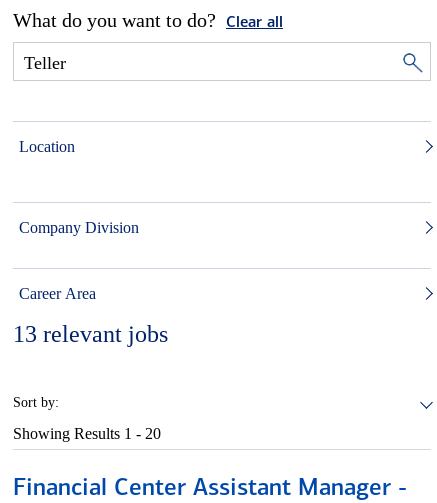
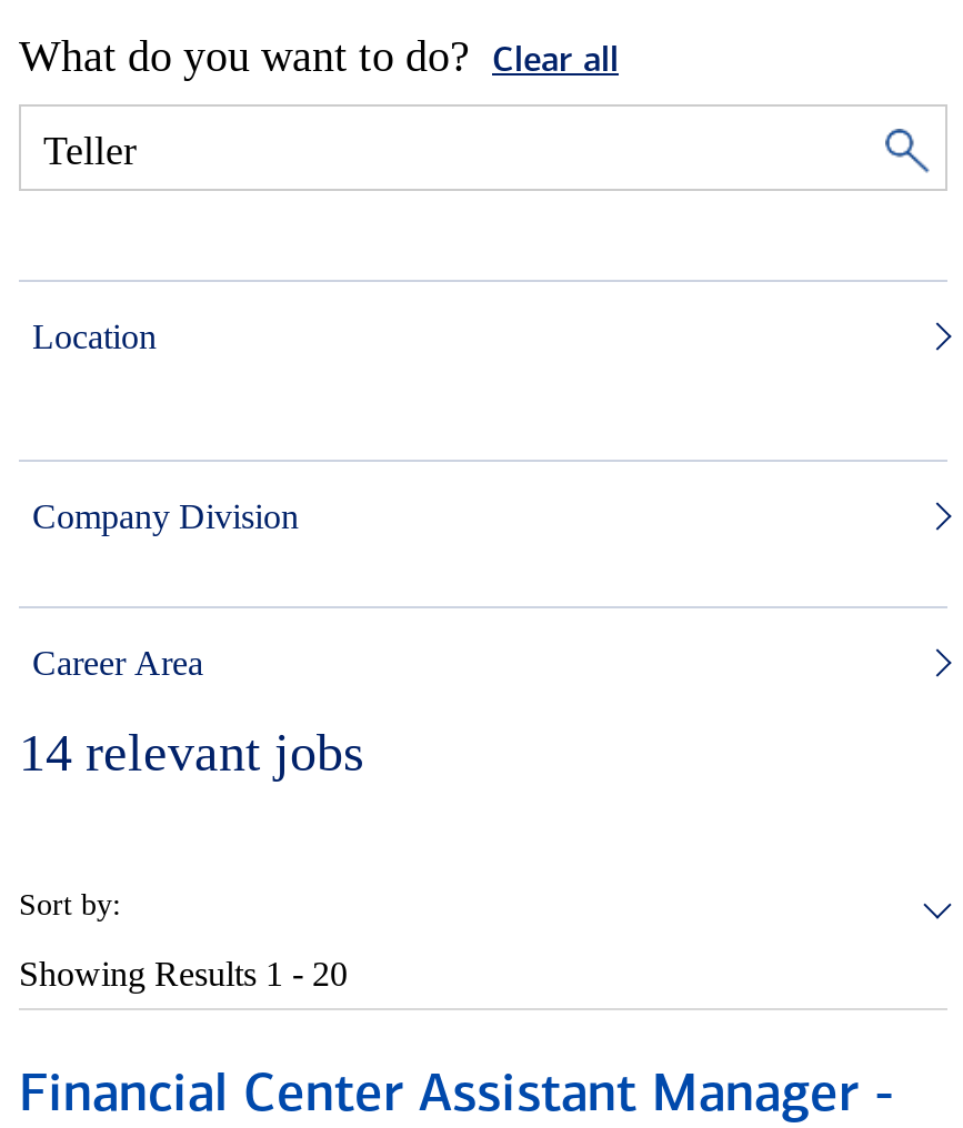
- 13 relevant jobs
+ 14 relevant jobs
